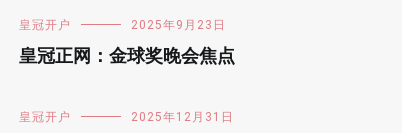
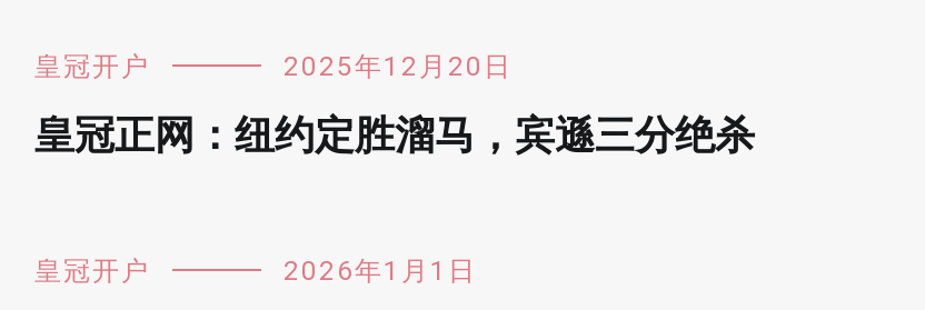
- 2025年9月23日
+ 2025年12月20日

- 皇冠正网：金球奖晚会焦点
+ 皇冠正网：纽约定胜溜马，宾遜三分绝杀

- 2025年12月31日
+ 2026年1月1日
